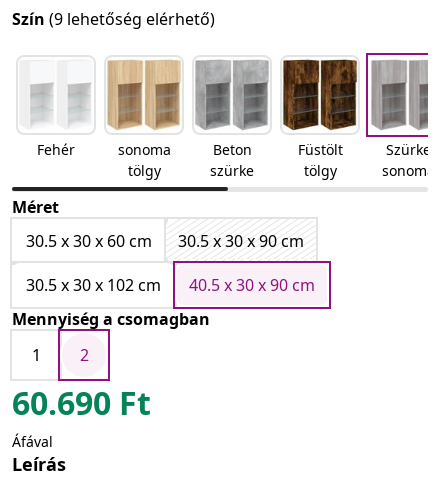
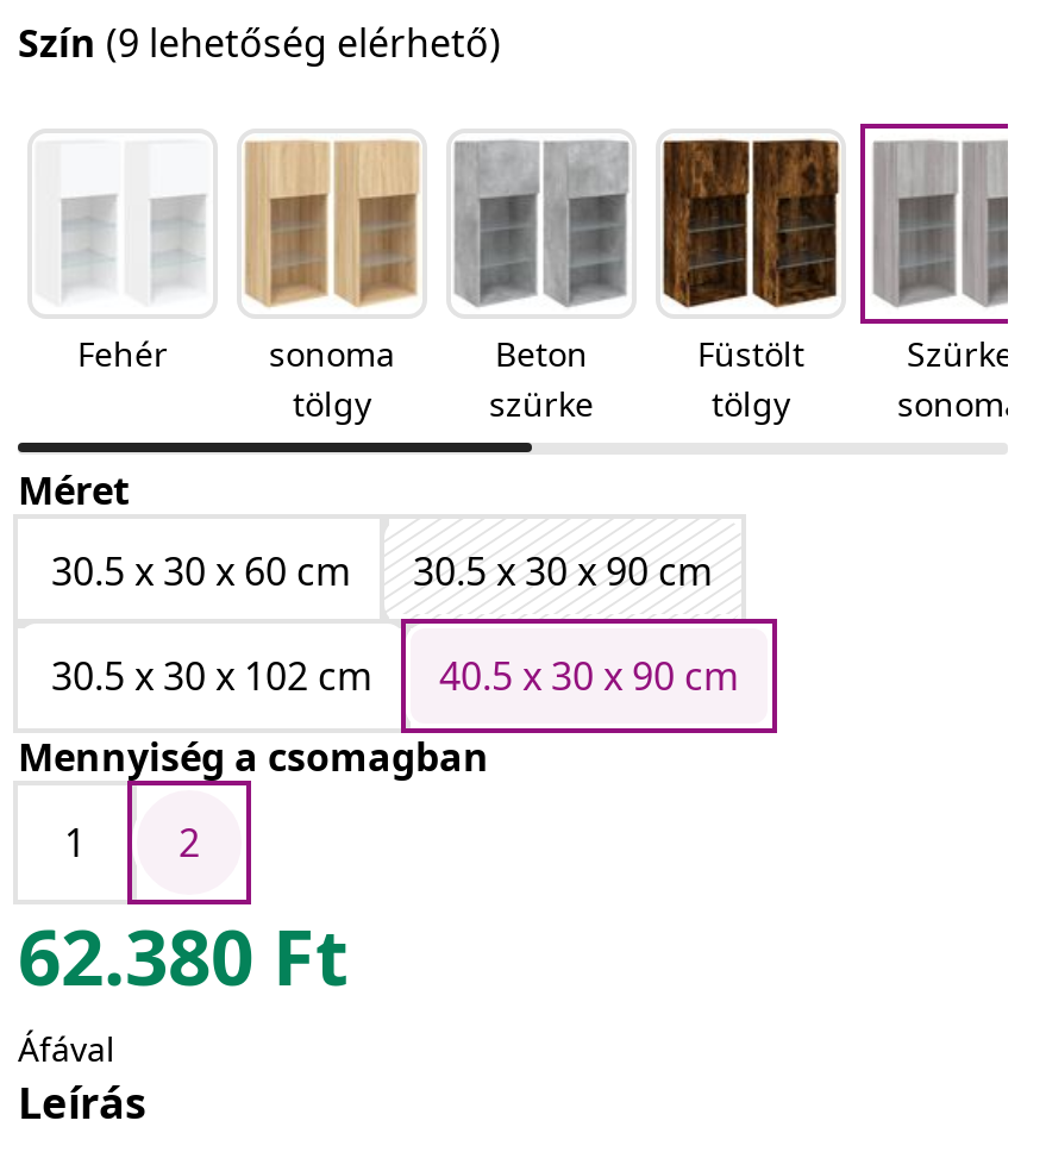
- 60.690 Ft
+ 62.380 Ft
